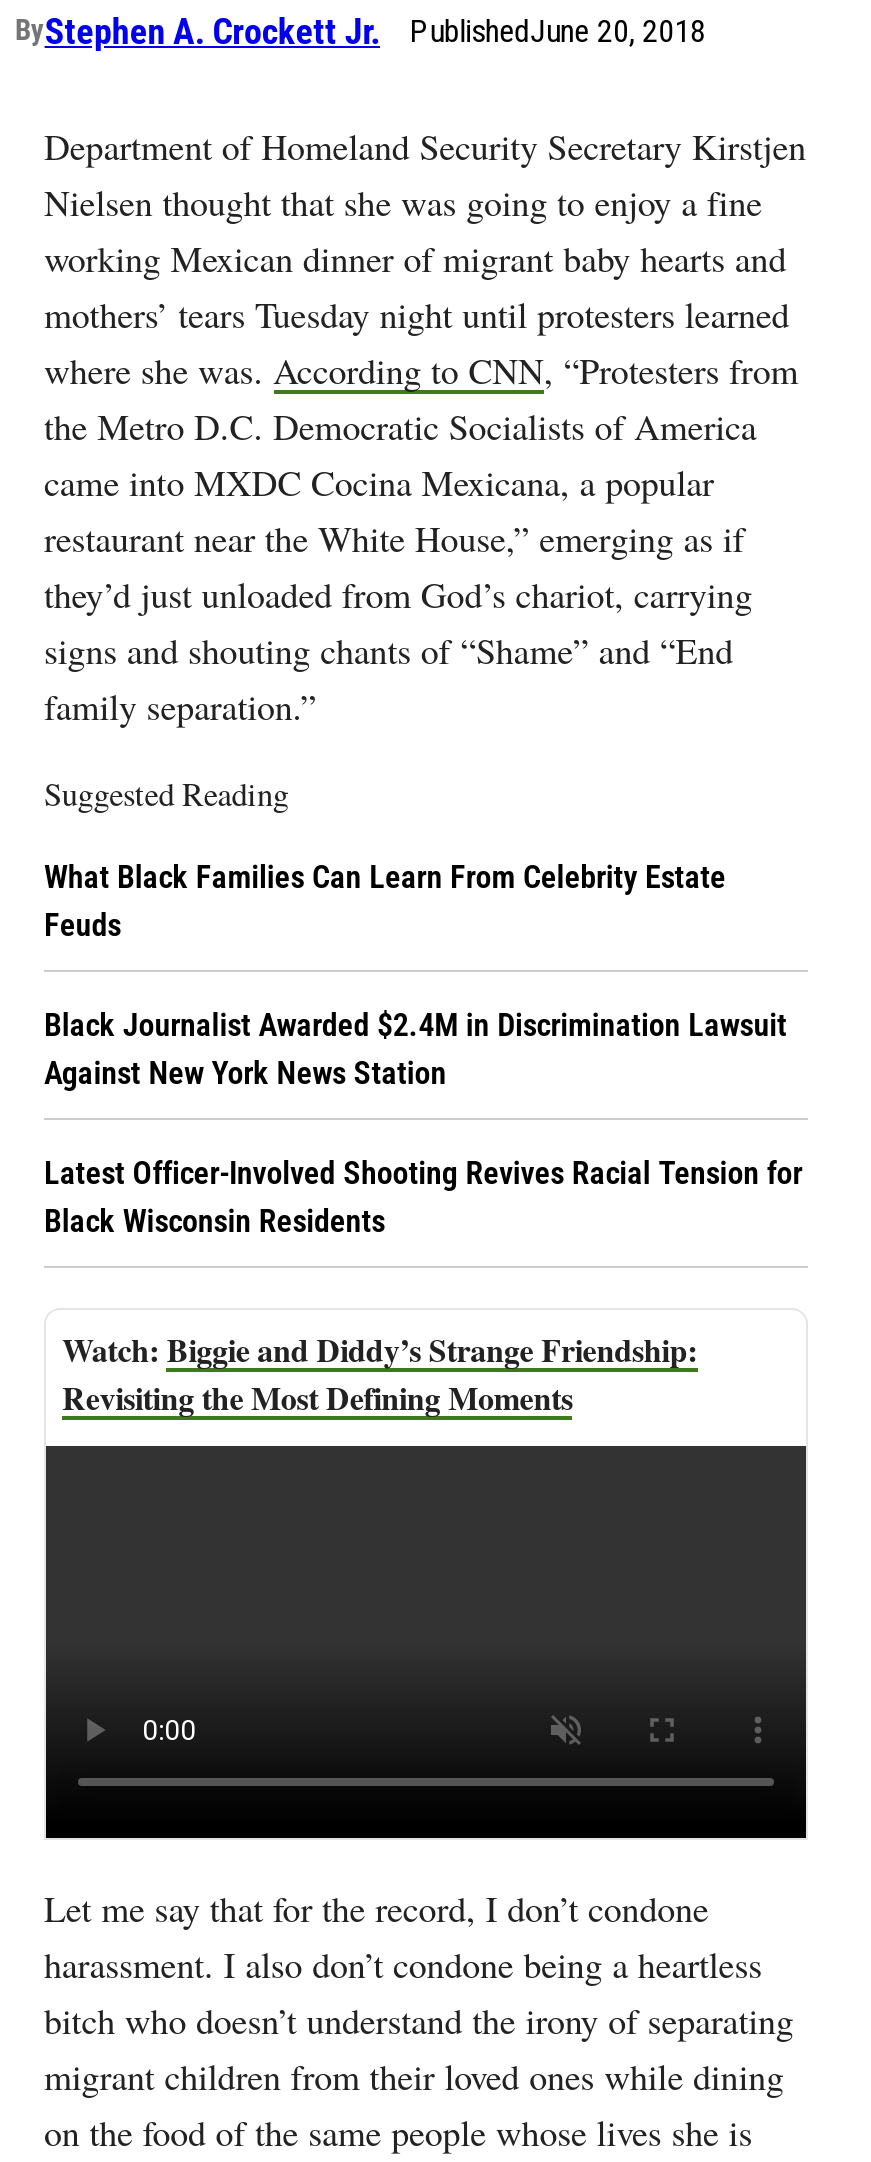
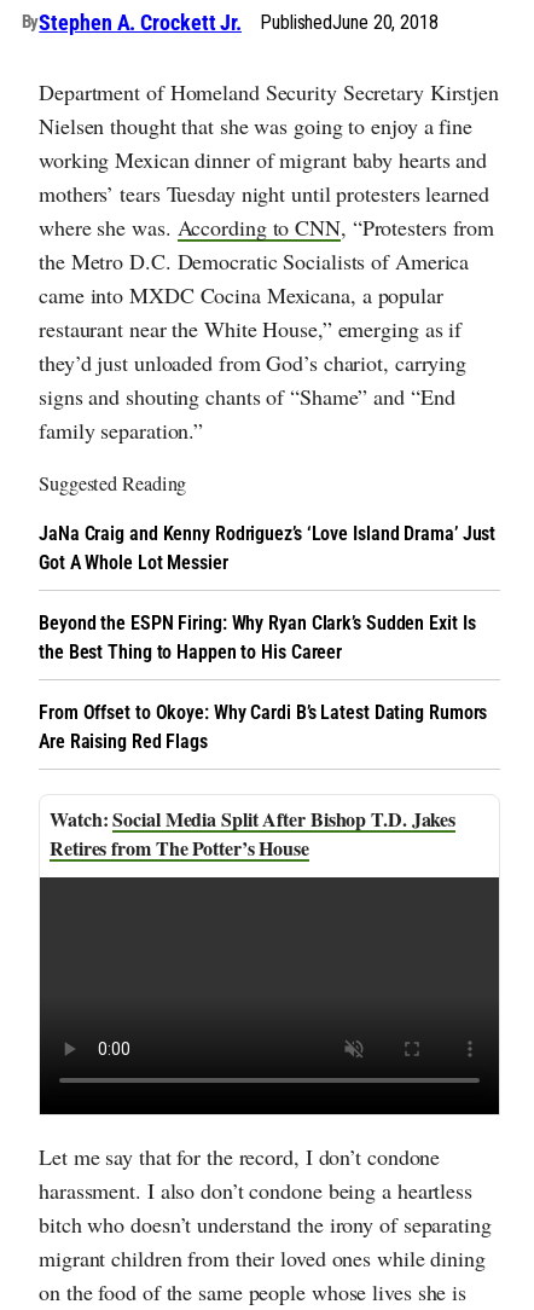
- What Black Families Can Learn From Celebrity Estate
- Feuds
+ JaNa Craig and Kenny Rodriguez’s ‘Love Island Drama’ Just
+ Got A Whole Lot Messier

- Black Journalist Awarded $2.4M in Discrimination Lawsuit
- Against New York News Station
+ Beyond the ESPN Firing: Why Ryan Clark’s Sudden Exit Is
+ the Best Thing to Happen to His Career

- Latest Officer-Involved Shooting Revives Racial Tension for
- Black Wisconsin Residents
+ From Offset to Okoye: Why Cardi B’s Latest Dating Rumors
+ Are Raising Red Flags

- Biggie and Diddy’s Strange Friendship:
- Revisiting the Most Defining Moments
+ Social Media Split After Bishop T.D. Jakes
+ Retires from The Potter’s House
